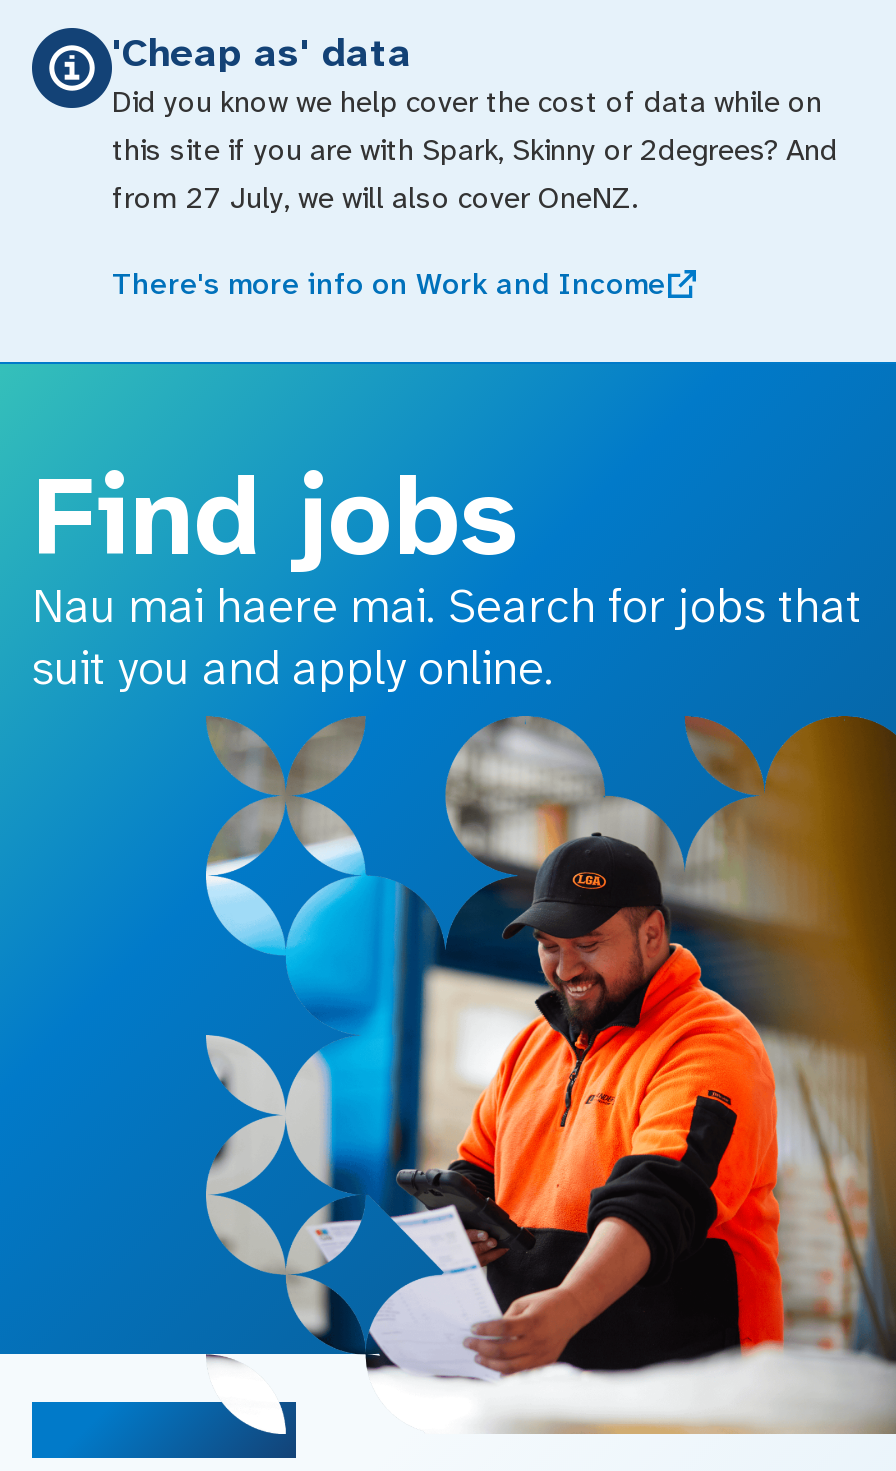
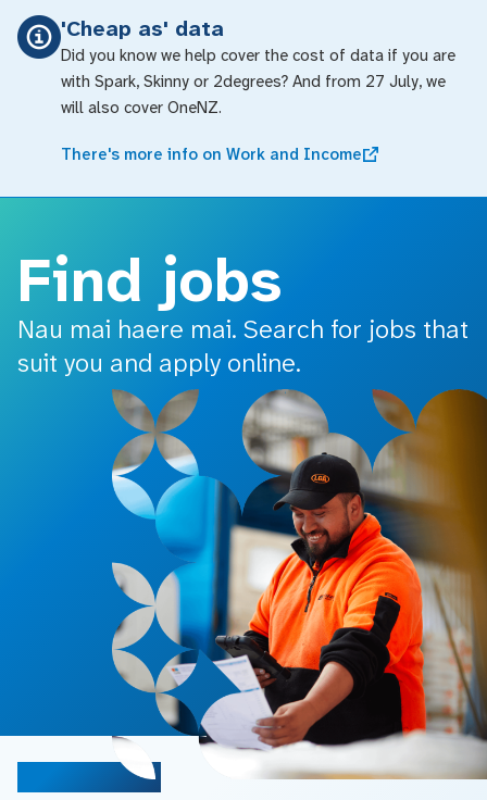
- Did you know we help cover the cost of data while on
- this site if you are with Spark, Skinny or 2degrees? And
- from 27 July, we will also cover OneNZ.
+ Did you know we help cover the cost of data if you are
+ with Spark, Skinny or 2degrees? And from 27 July, we
+ will also cover OneNZ.
